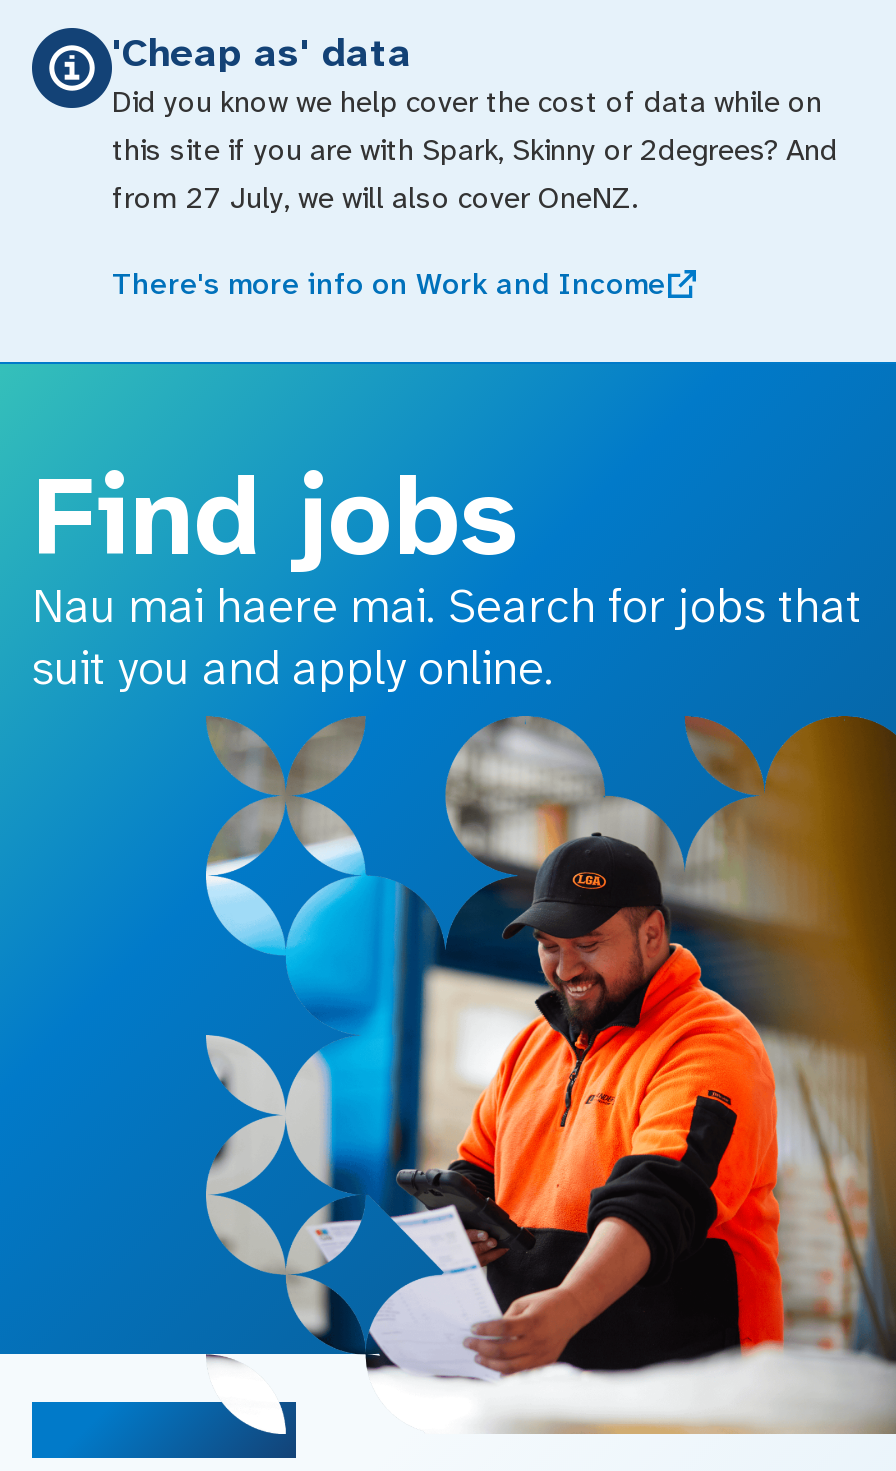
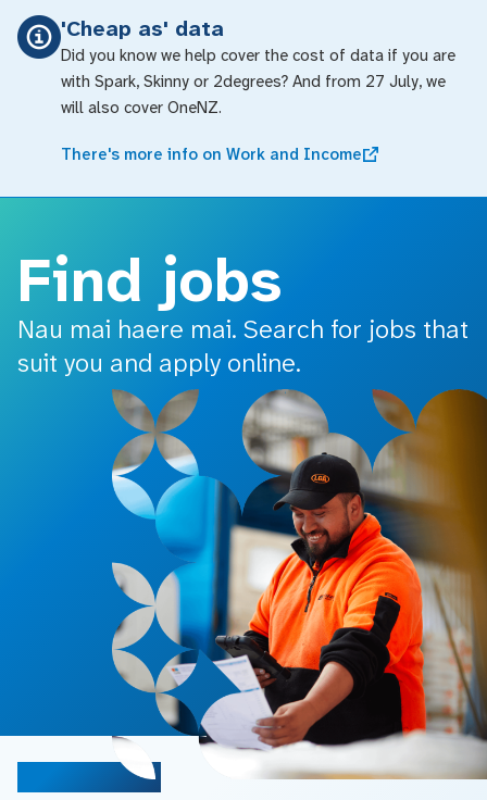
- Did you know we help cover the cost of data while on
- this site if you are with Spark, Skinny or 2degrees? And
- from 27 July, we will also cover OneNZ.
+ Did you know we help cover the cost of data if you are
+ with Spark, Skinny or 2degrees? And from 27 July, we
+ will also cover OneNZ.
